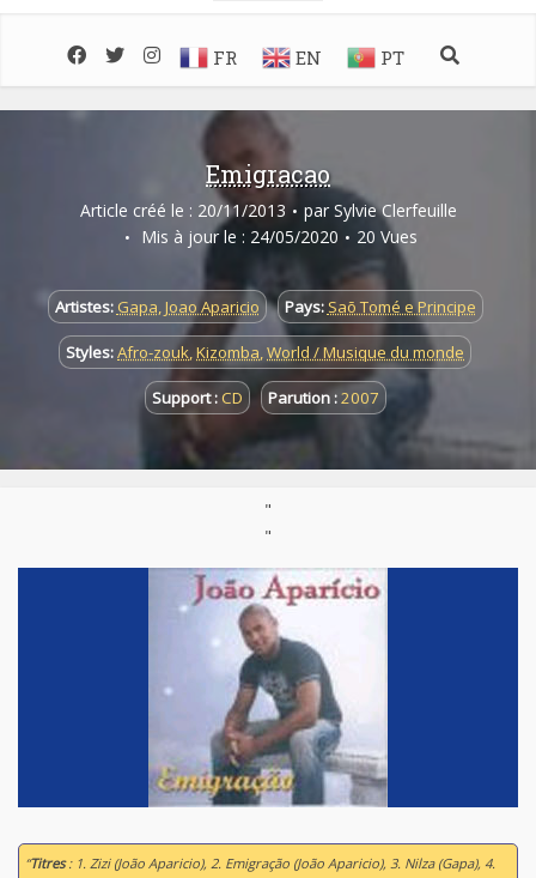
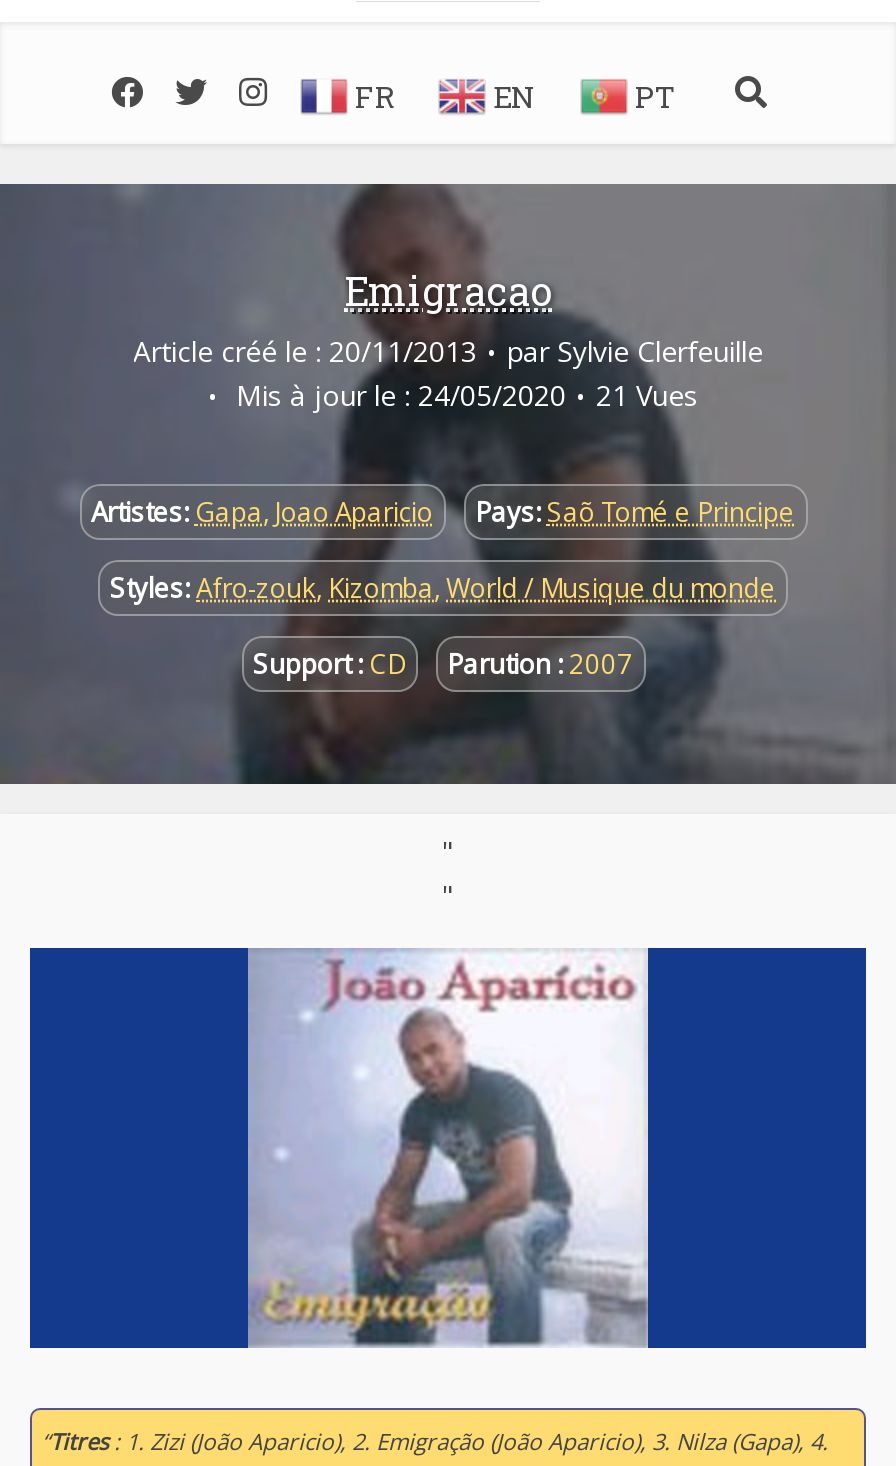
- Mis à jour le : 24/05/2020 20 Vues
+ Mis à jour le : 24/05/2020 21 Vues
